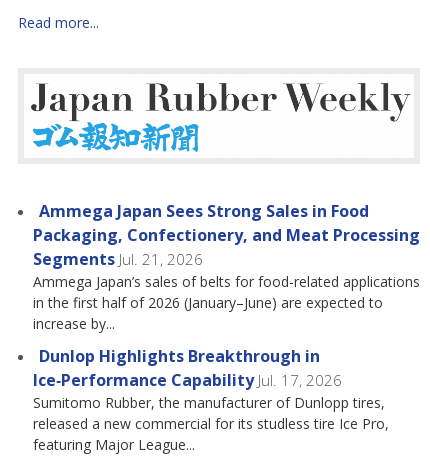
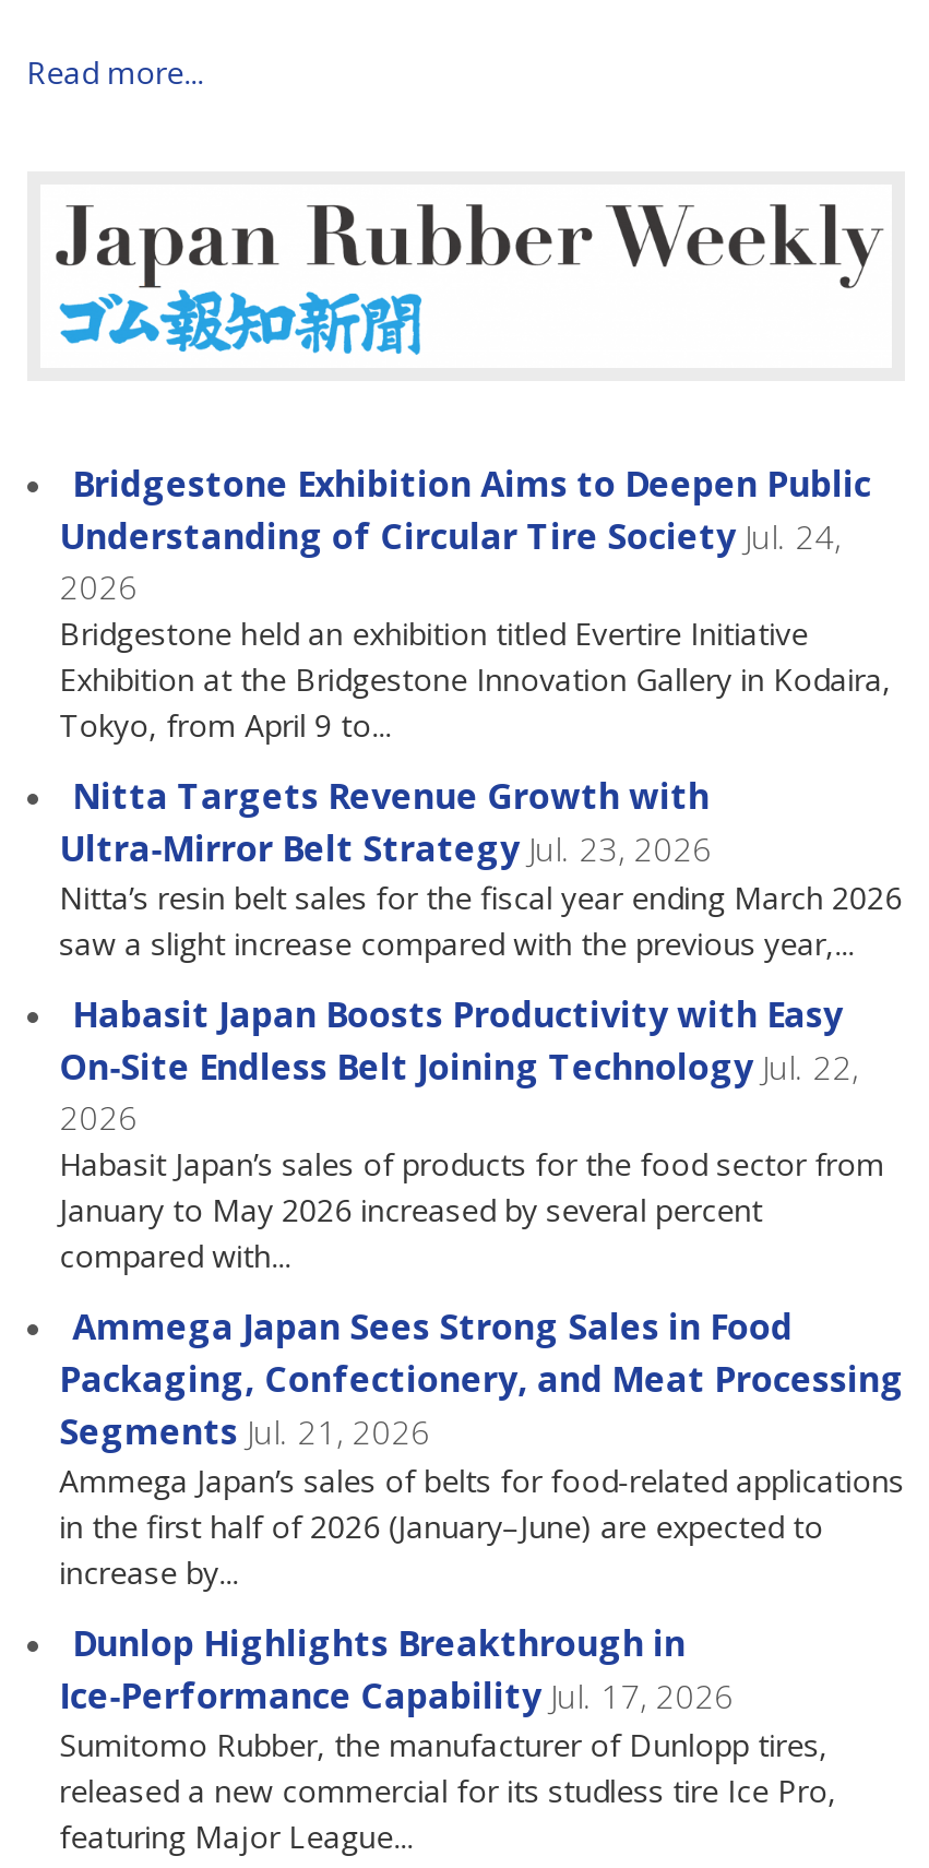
+ Bridgestone Exhibition Aims to Deepen Public
+ Understanding of Circular Tire Society Jul. 24,
+ 2026
+ Bridgestone held an exhibition titled Evertire Initiative
+ Exhibition at the Bridgestone Innovation Gallery in Kodaira,
+ Tokyo, from April 9 to...
+ Nitta Targets Revenue Growth with
+ Ultra‑Mirror Belt Strategy Jul. 23, 2026
+ Nitta’s resin belt sales for the fiscal year ending March 2026
+ saw a slight increase compared with the previous year,...
+ Habasit Japan Boosts Productivity with Easy
+ On‑Site Endless Belt Joining Technology Jul. 22,
+ 2026
+ Habasit Japan’s sales of products for the food sector from
+ January to May 2026 increased by several percent
+ compared with...
